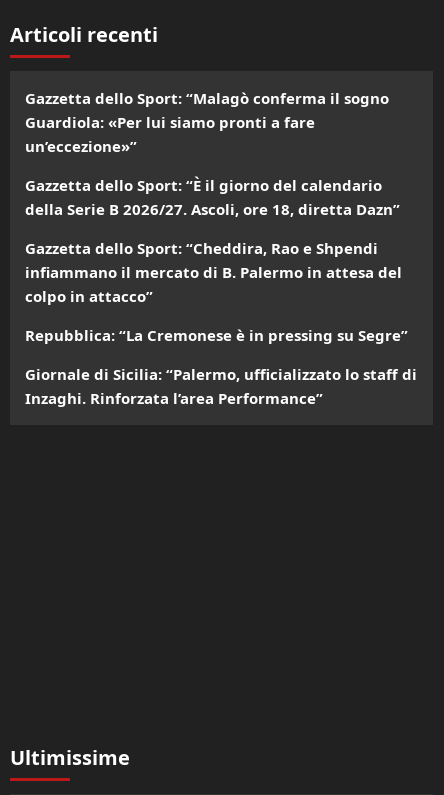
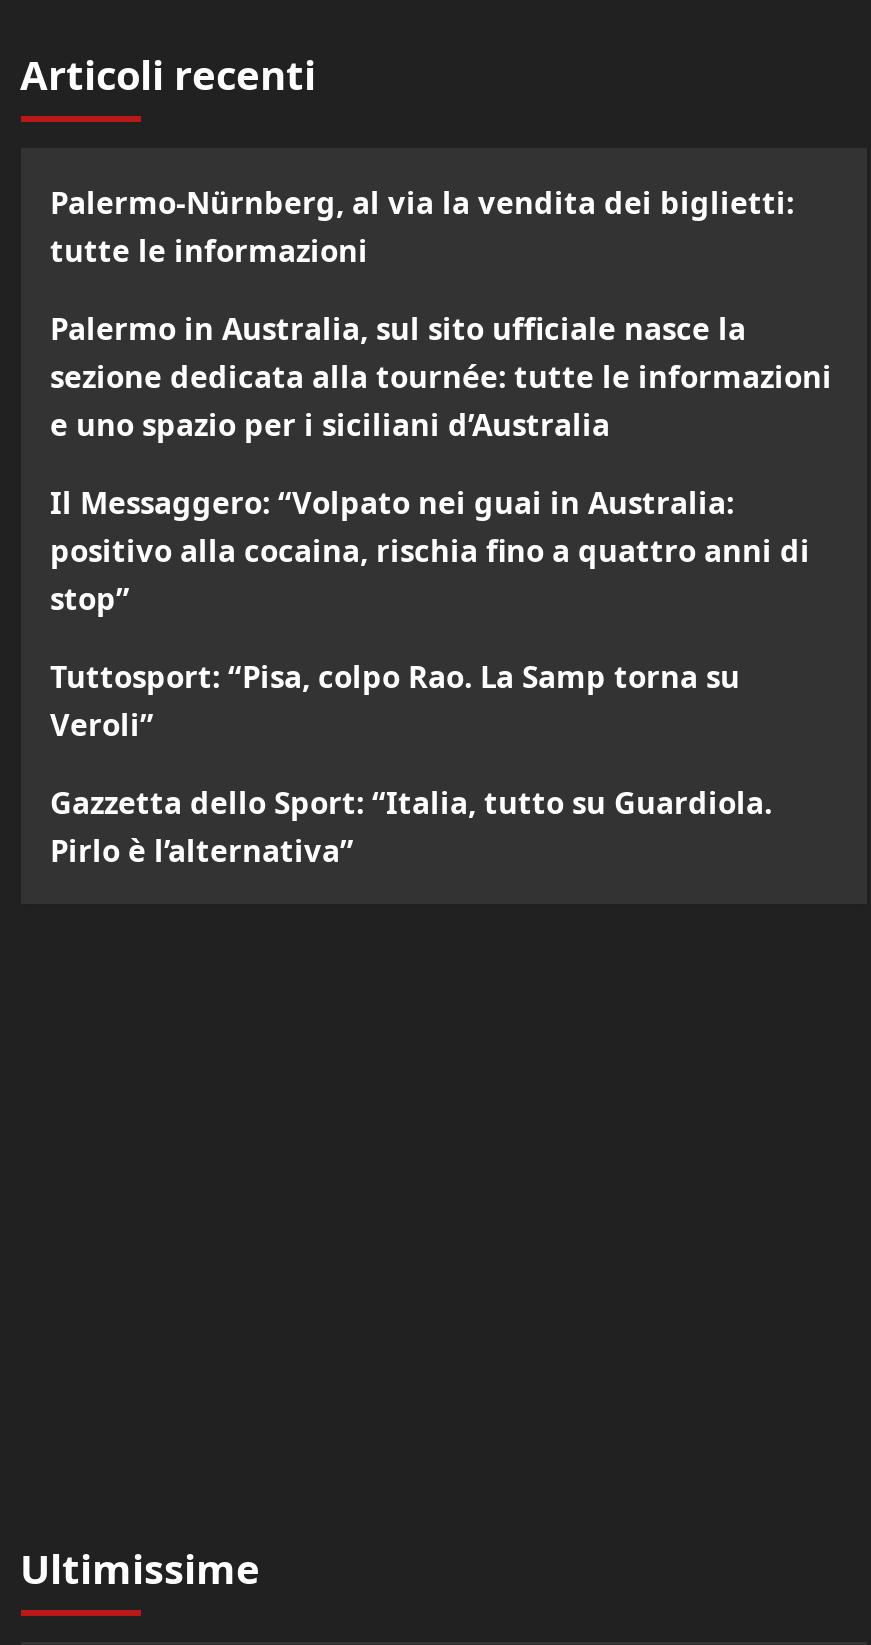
- Gazzetta dello Sport: “Malagò conferma il sogno
- Guardiola: «Per lui siamo pronti a fare
- un’eccezione»”
+ Palermo-Nürnberg, al via la vendita dei biglietti:
+ tutte le informazioni

- Gazzetta dello Sport: “È il giorno del calendario
- della Serie B 2026/27. Ascoli, ore 18, diretta Dazn”
+ Palermo in Australia, sul sito ufficiale nasce la
+ sezione dedicata alla tournée: tutte le informazioni
+ e uno spazio per i siciliani d’Australia

- Gazzetta dello Sport: “Cheddira, Rao e Shpendi
- infiammano il mercato di B. Palermo in attesa del
- colpo in attacco”
+ Il Messaggero: “Volpato nei guai in Australia:
+ positivo alla cocaina, rischia fino a quattro anni di
+ stop”

- Repubblica: “La Cremonese è in pressing su Segre”
+ Tuttosport: “Pisa, colpo Rao. La Samp torna su
+ Veroli”

- Giornale di Sicilia: “Palermo, ufficializzato lo staff di
- Inzaghi. Rinforzata l’area Performance”
+ Gazzetta dello Sport: “Italia, tutto su Guardiola.
+ Pirlo è l’alternativa”
